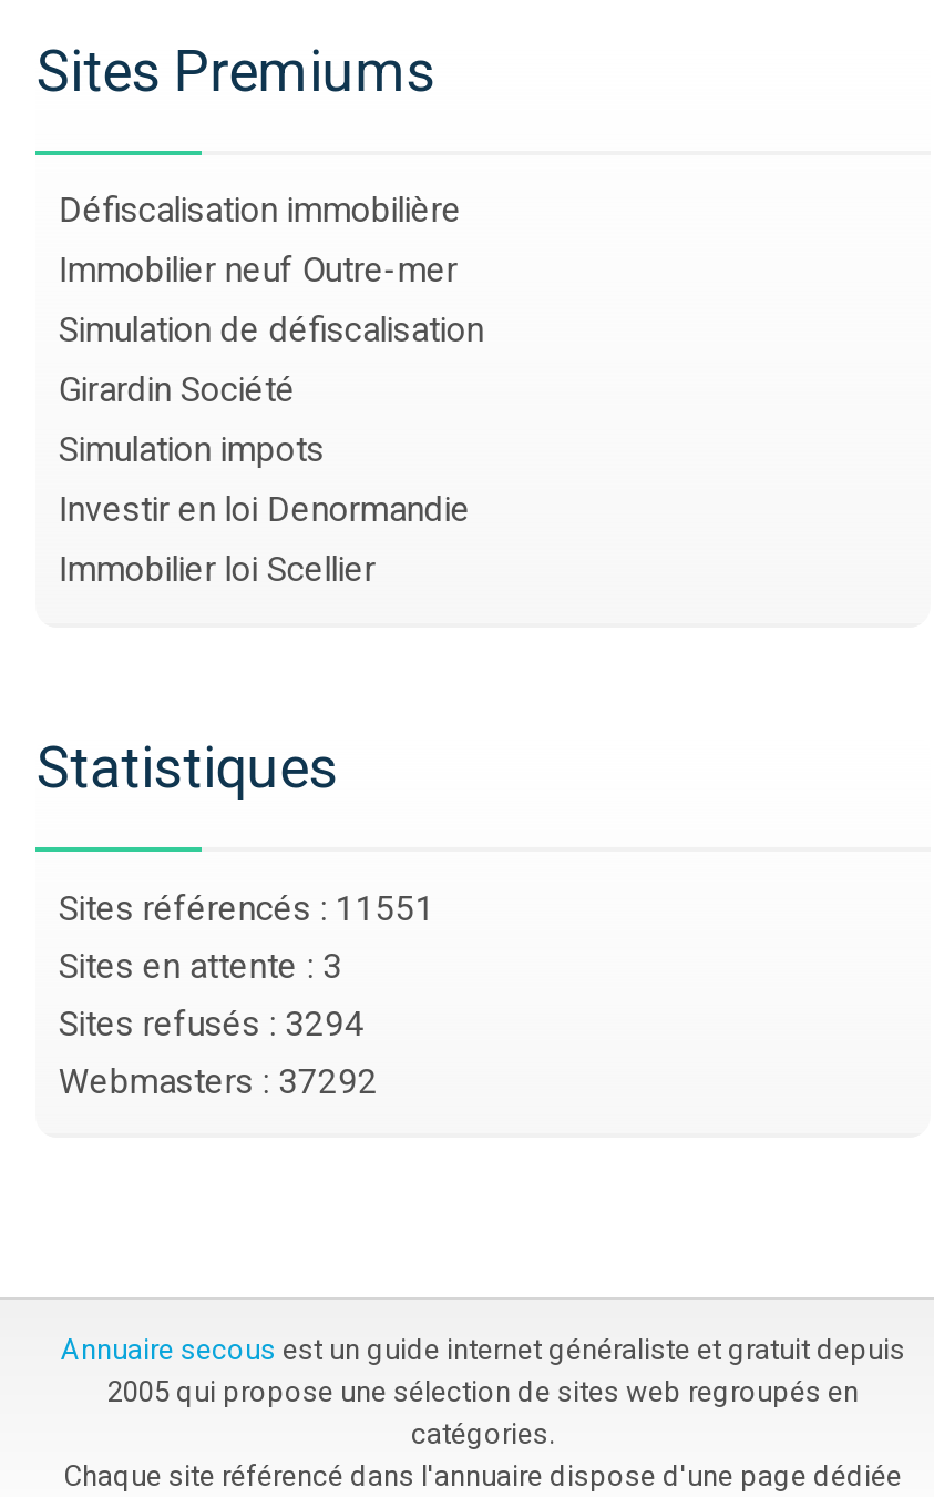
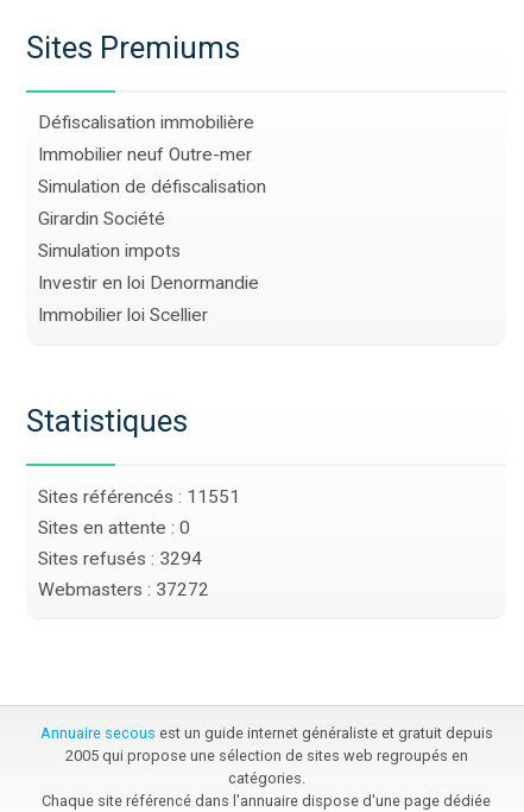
- Sites en attente : 3
+ Sites en attente : 0

- Webmasters : 37292
+ Webmasters : 37272
